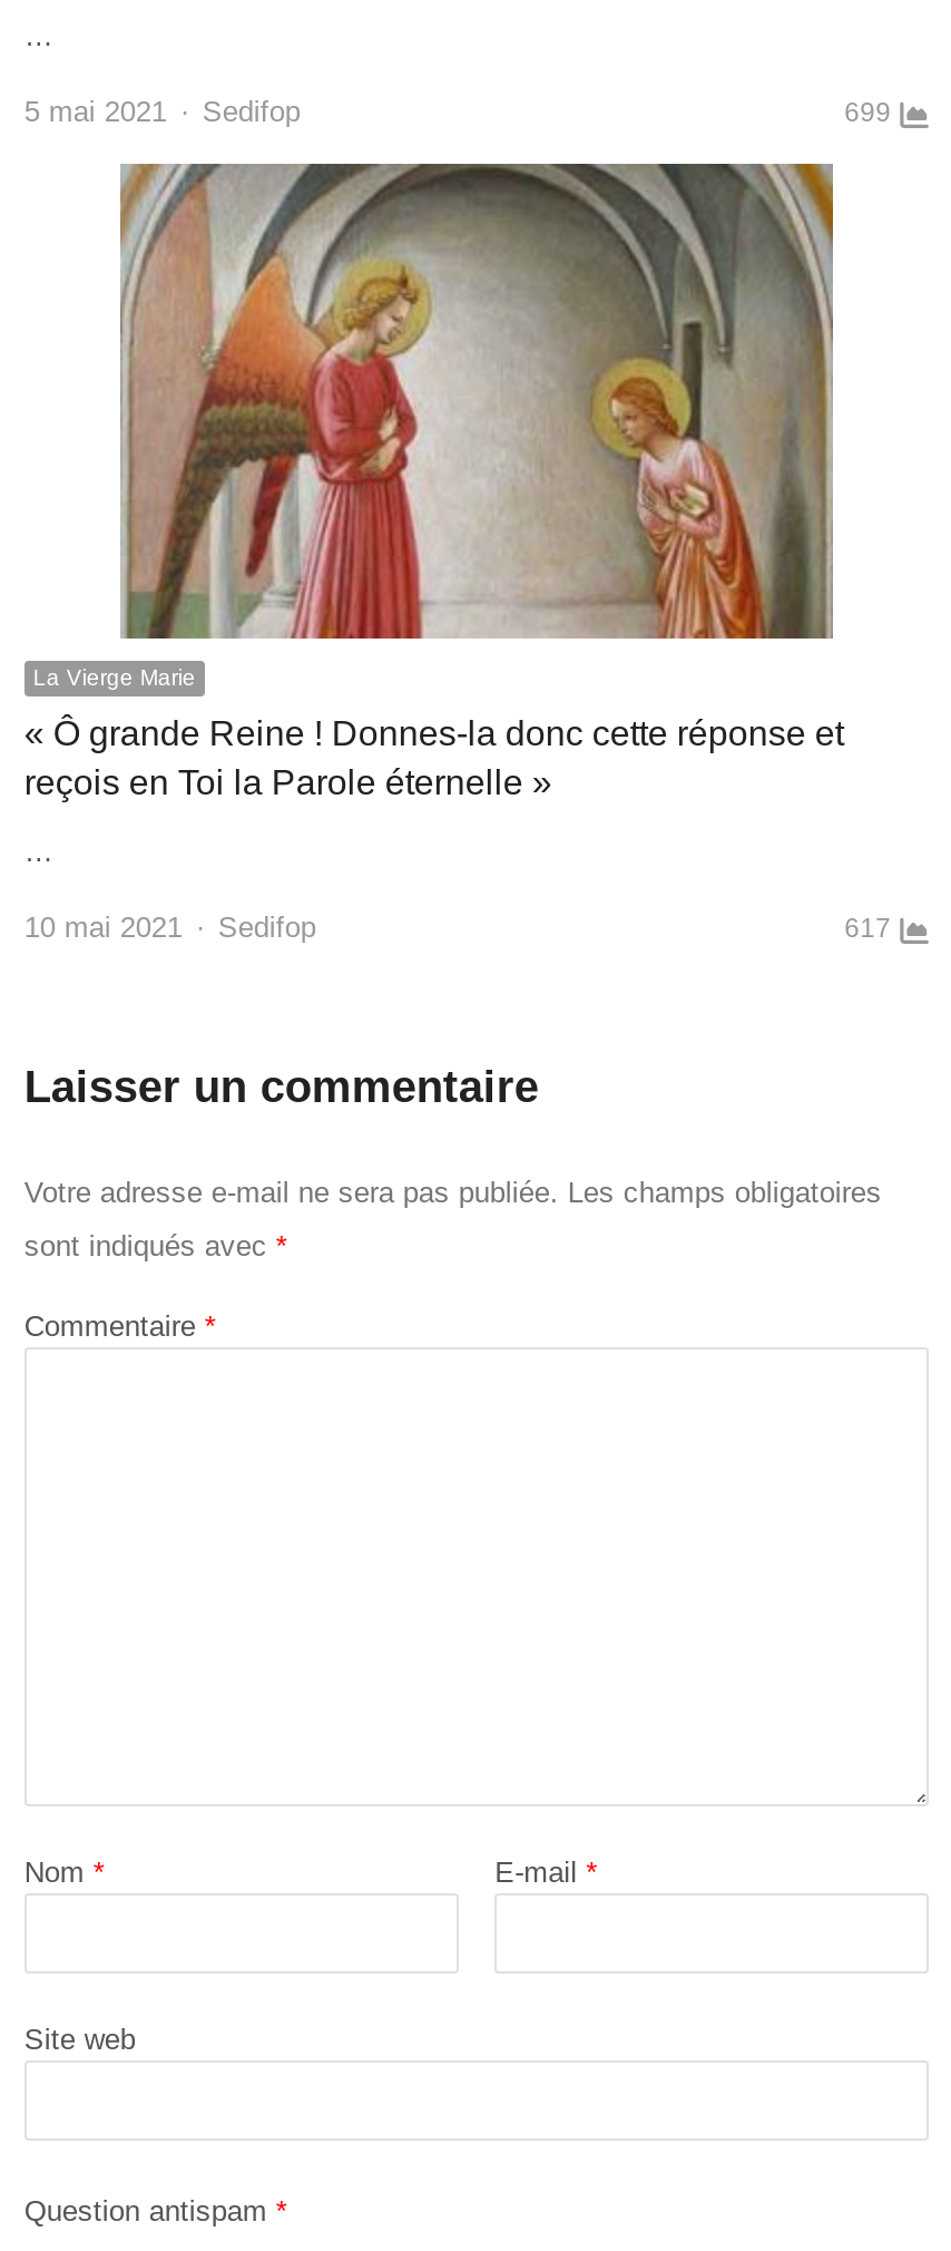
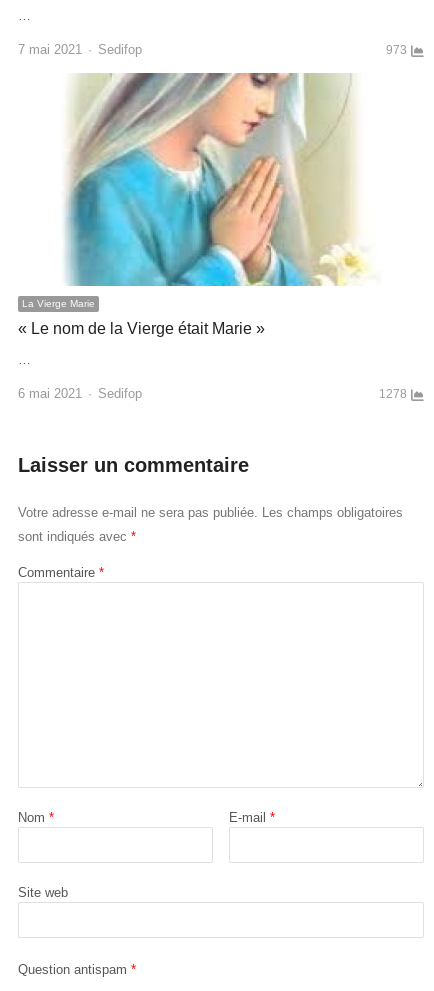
- 5 mai 2021
+ 7 mai 2021

- 699
+ 973

- [image]
- « Ô grande Reine ! Donnes-la donc cette réponse et
- reçois en Toi la Parole éternelle »
+ [image]
+ « Le nom de la Vierge était Marie »

- 10 mai 2021
+ 6 mai 2021

- 617
+ 1278
